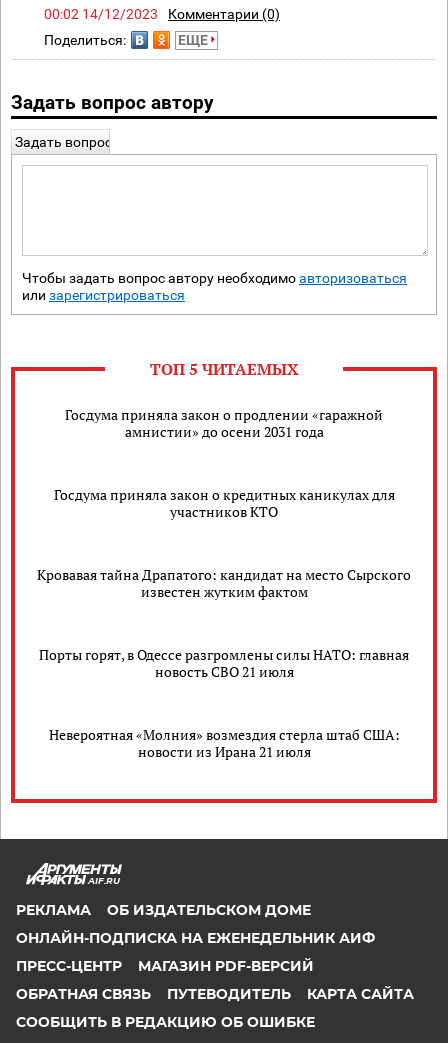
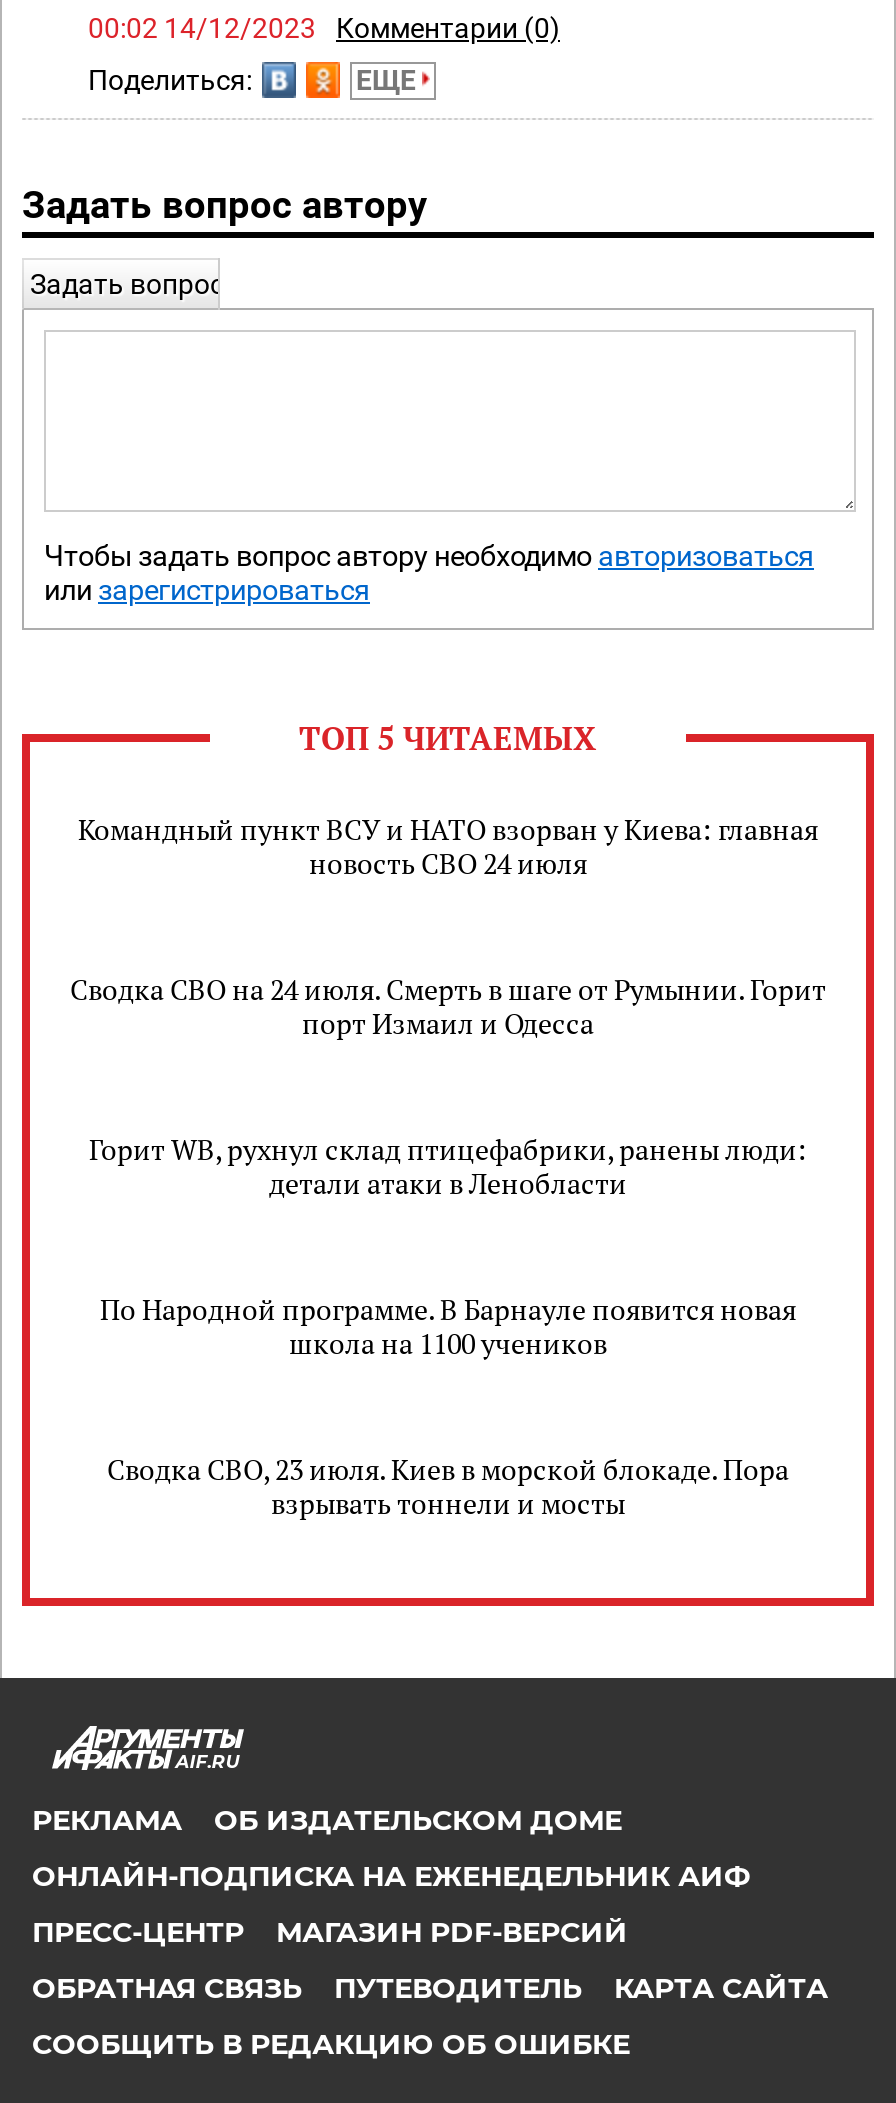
- Госдума приняла закон о продлении «гаражной
- амнистии» до осени 2031 года
+ Командный пункт ВСУ и НАТО взорван у Киева: главная
+ новость СВО 24 июля

- Госдума приняла закон о кредитных каникулах для
- участников КТО
+ Сводка СВО на 24 июля. Смерть в шаге от Румынии. Горит
+ порт Измаил и Одесса

- Кровавая тайна Драпатого: кандидат на место Сырского
- известен жутким фактом
+ Горит WB, рухнул склад птицефабрики, ранены люди:
+ детали атаки в Ленобласти

- Порты горят, в Одессе разгромлены силы НАТО: главная
- новость СВО 21 июля
+ По Народной программе. В Барнауле появится новая
+ школа на 1100 учеников

- Невероятная «Молния» возмездия стерла штаб США:
- новости из Ирана 21 июля
+ Сводка СВО, 23 июля. Киев в морской блокаде. Пора
+ взрывать тоннели и мосты
